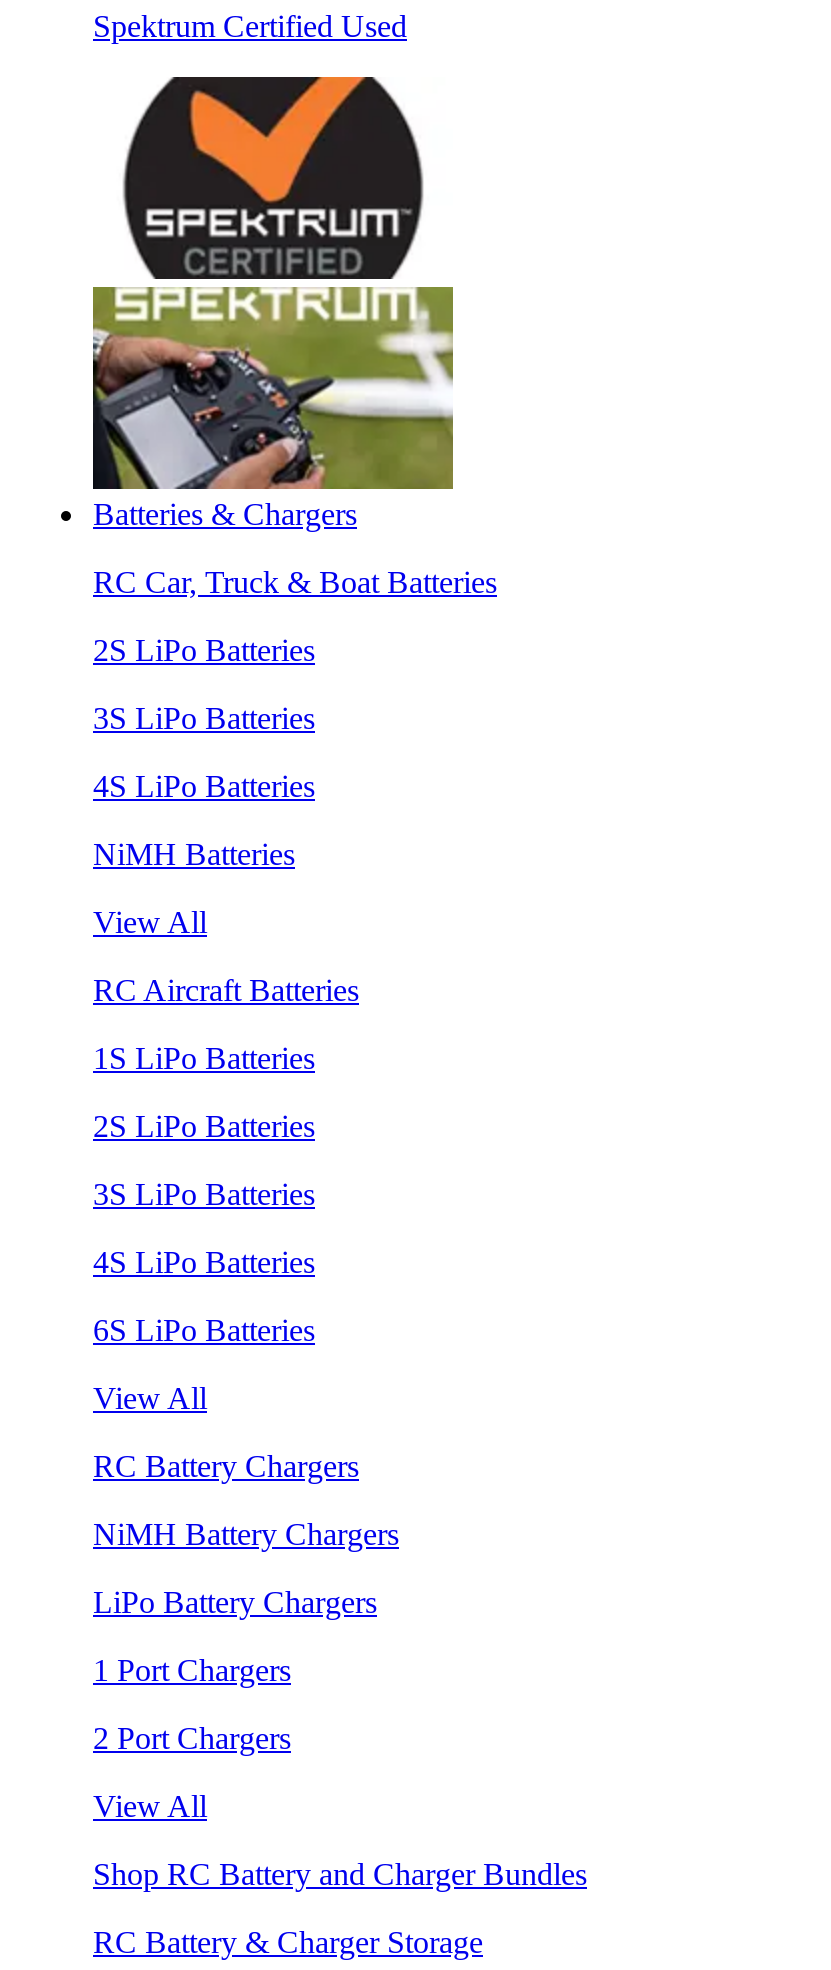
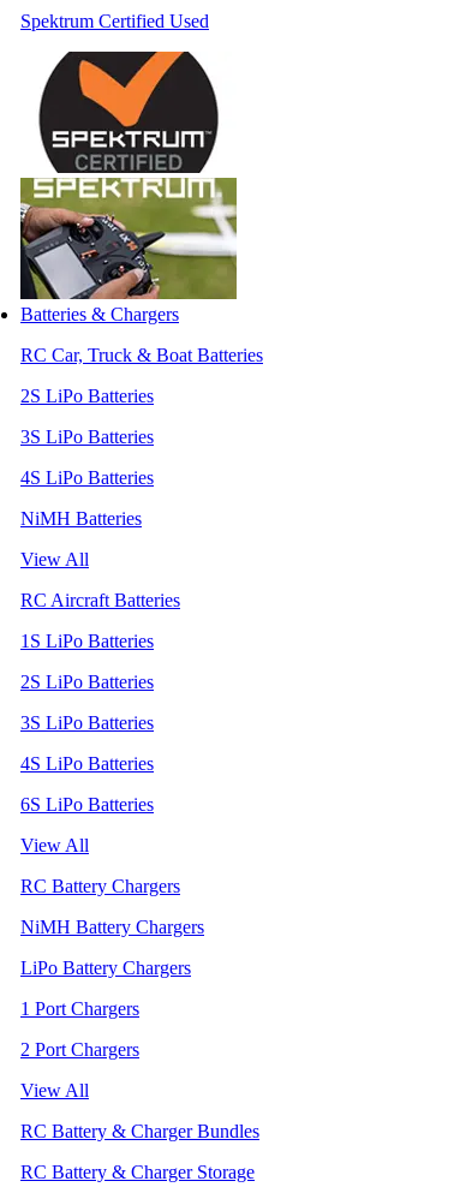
- Shop RC Battery and Charger Bundles
+ RC Battery & Charger Bundles
